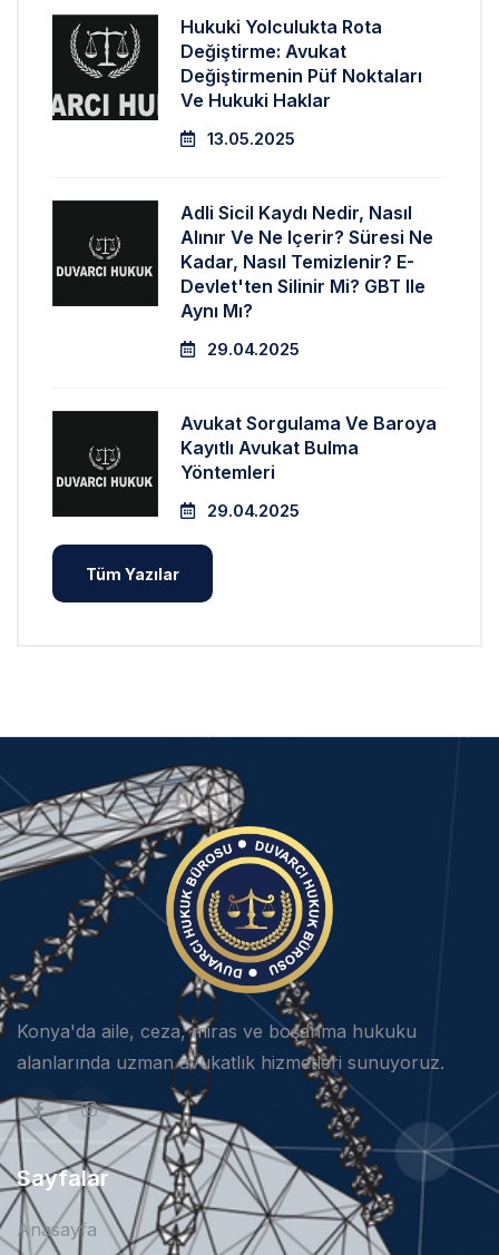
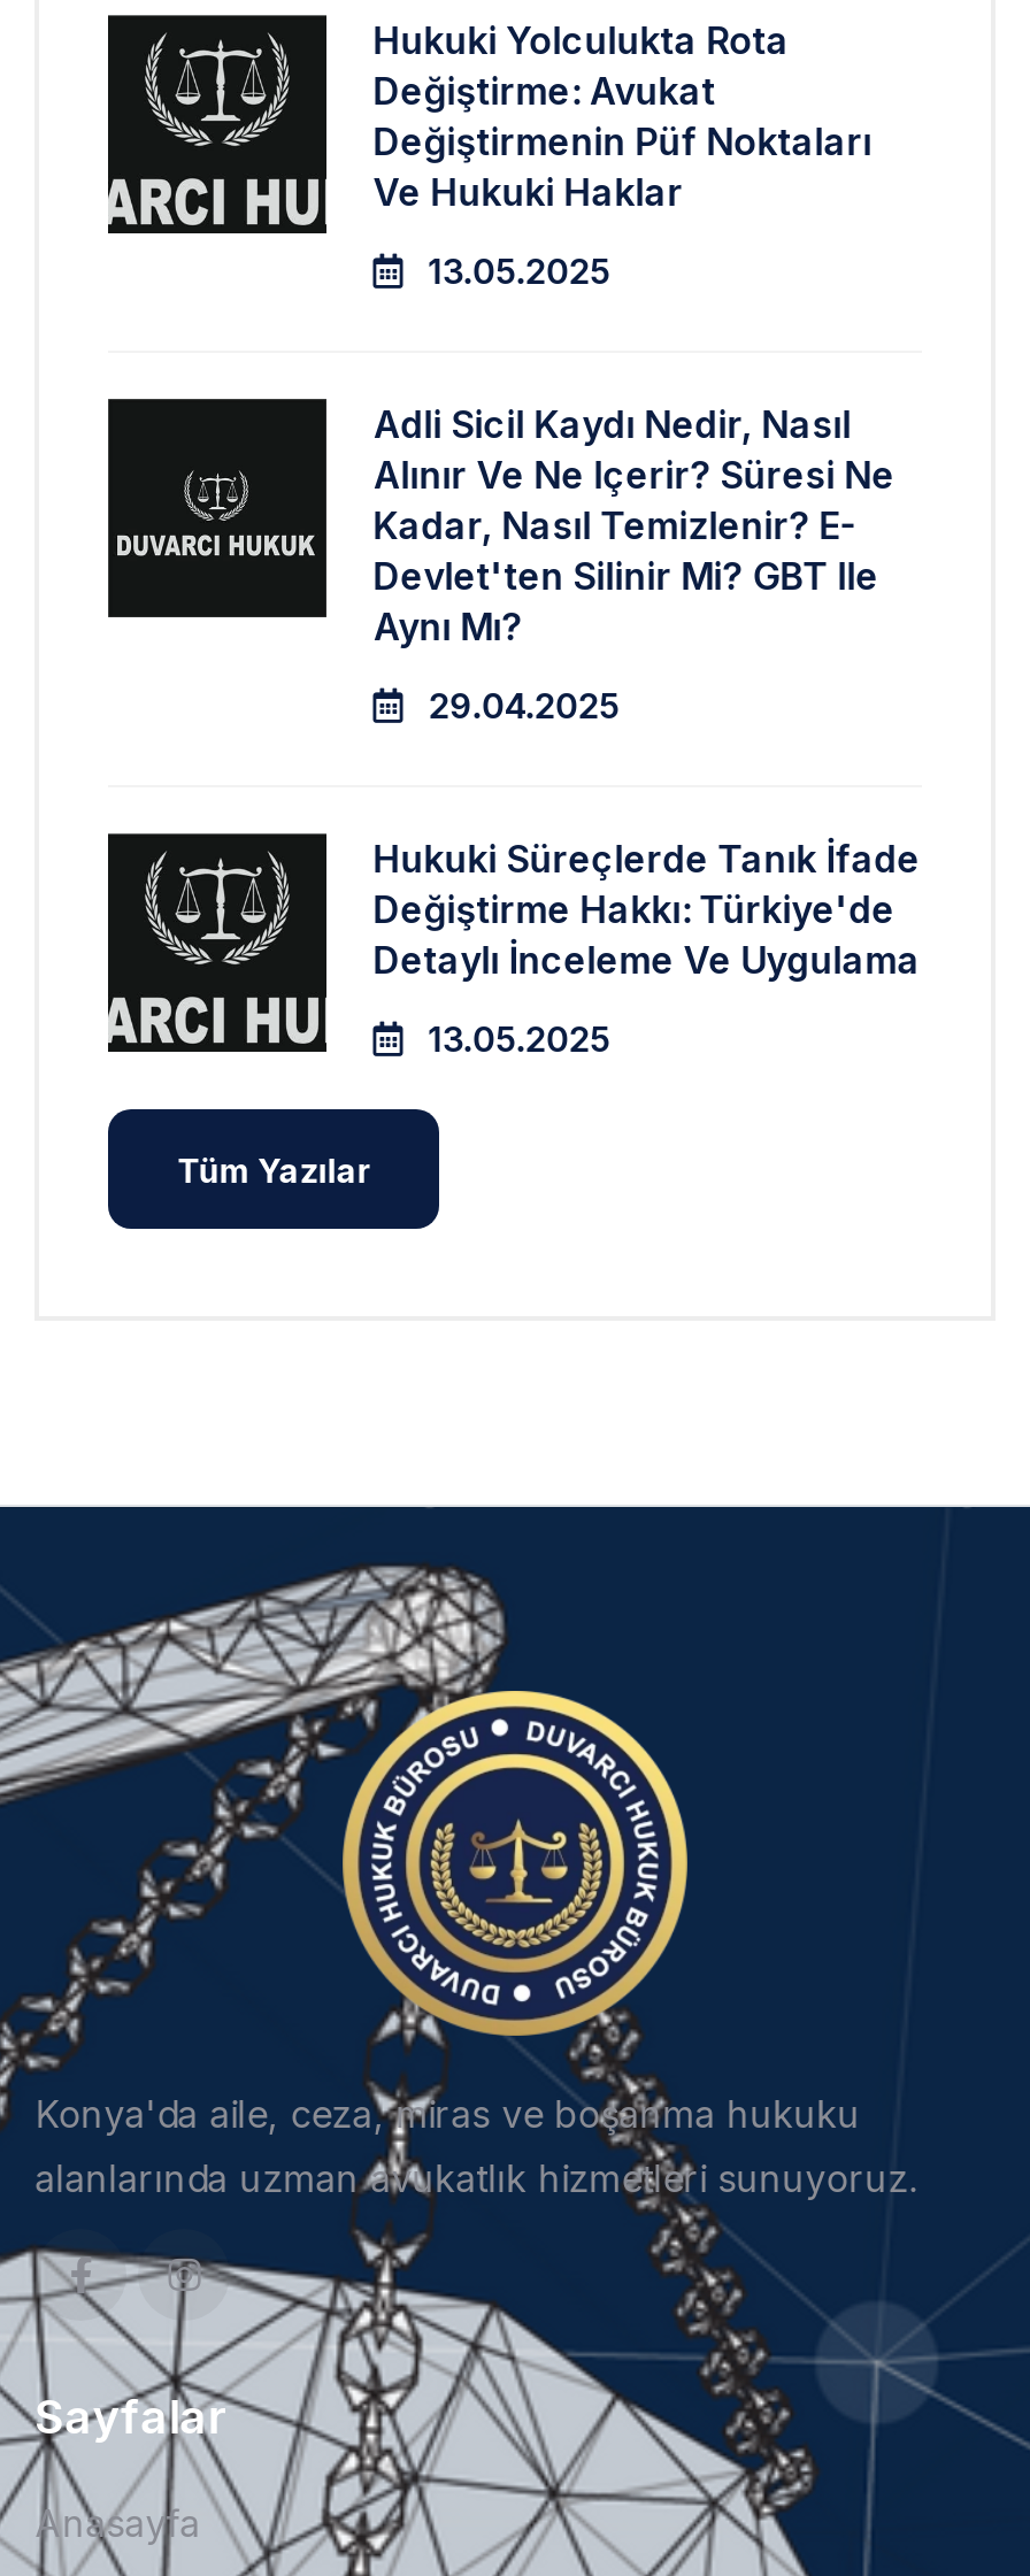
- [image]
- Avukat Sorgulama Ve Baroya
- Kayıtlı Avukat Bulma
- Yöntemleri
+ [image]
+ Hukuki Süreçlerde Tanık İfade
+ Değiştirme Hakkı: Türkiye'de
+ Detaylı İnceleme Ve Uygulama

- 29.04.2025
+ 13.05.2025
